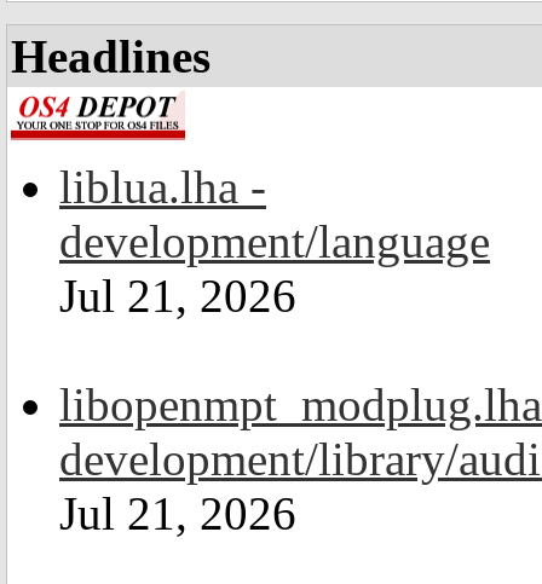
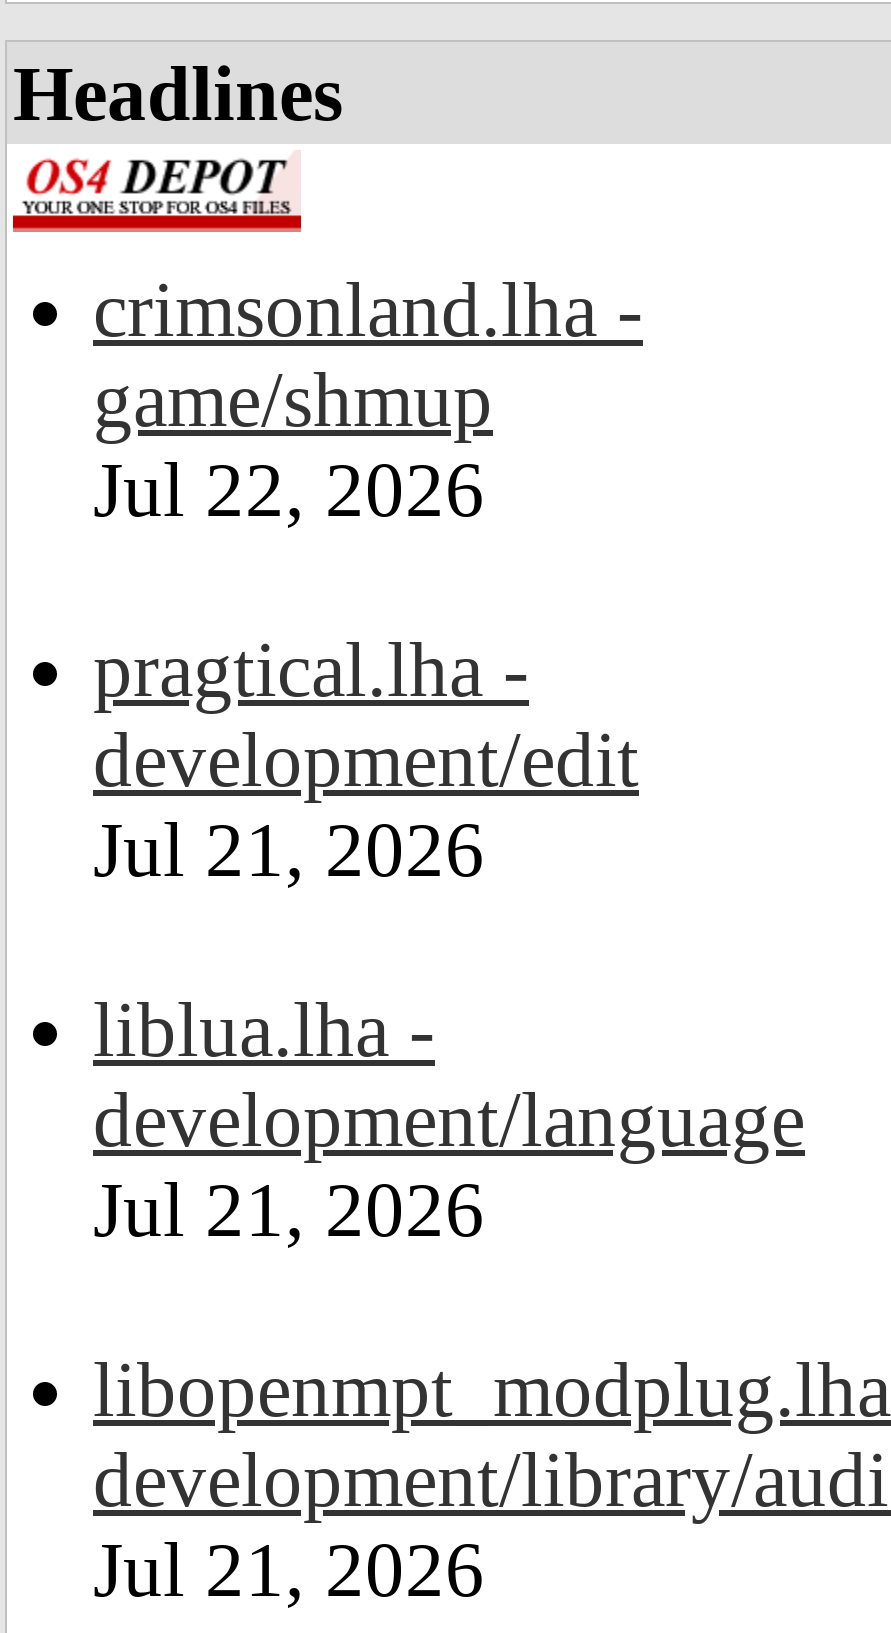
+ crimsonland.lha -
+ game/shmup
+ Jul 22, 2026
+ pragtical.lha -
+ development/edit
+ Jul 21, 2026
